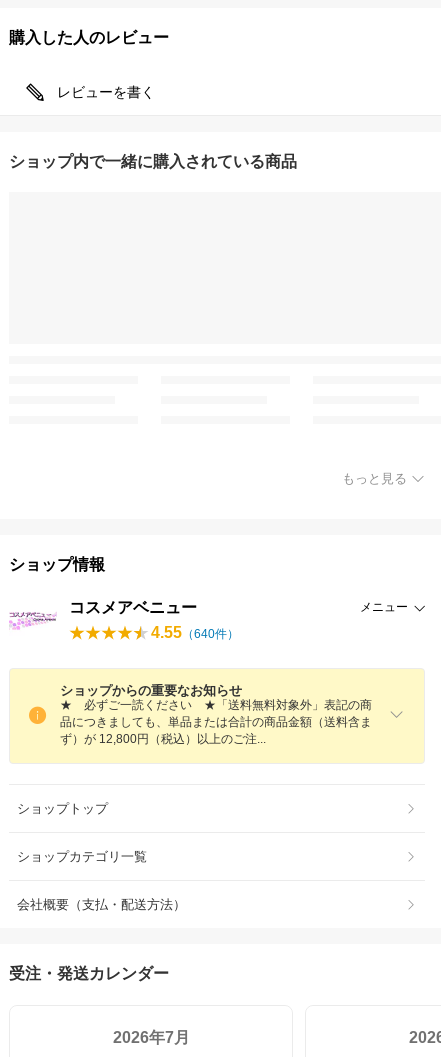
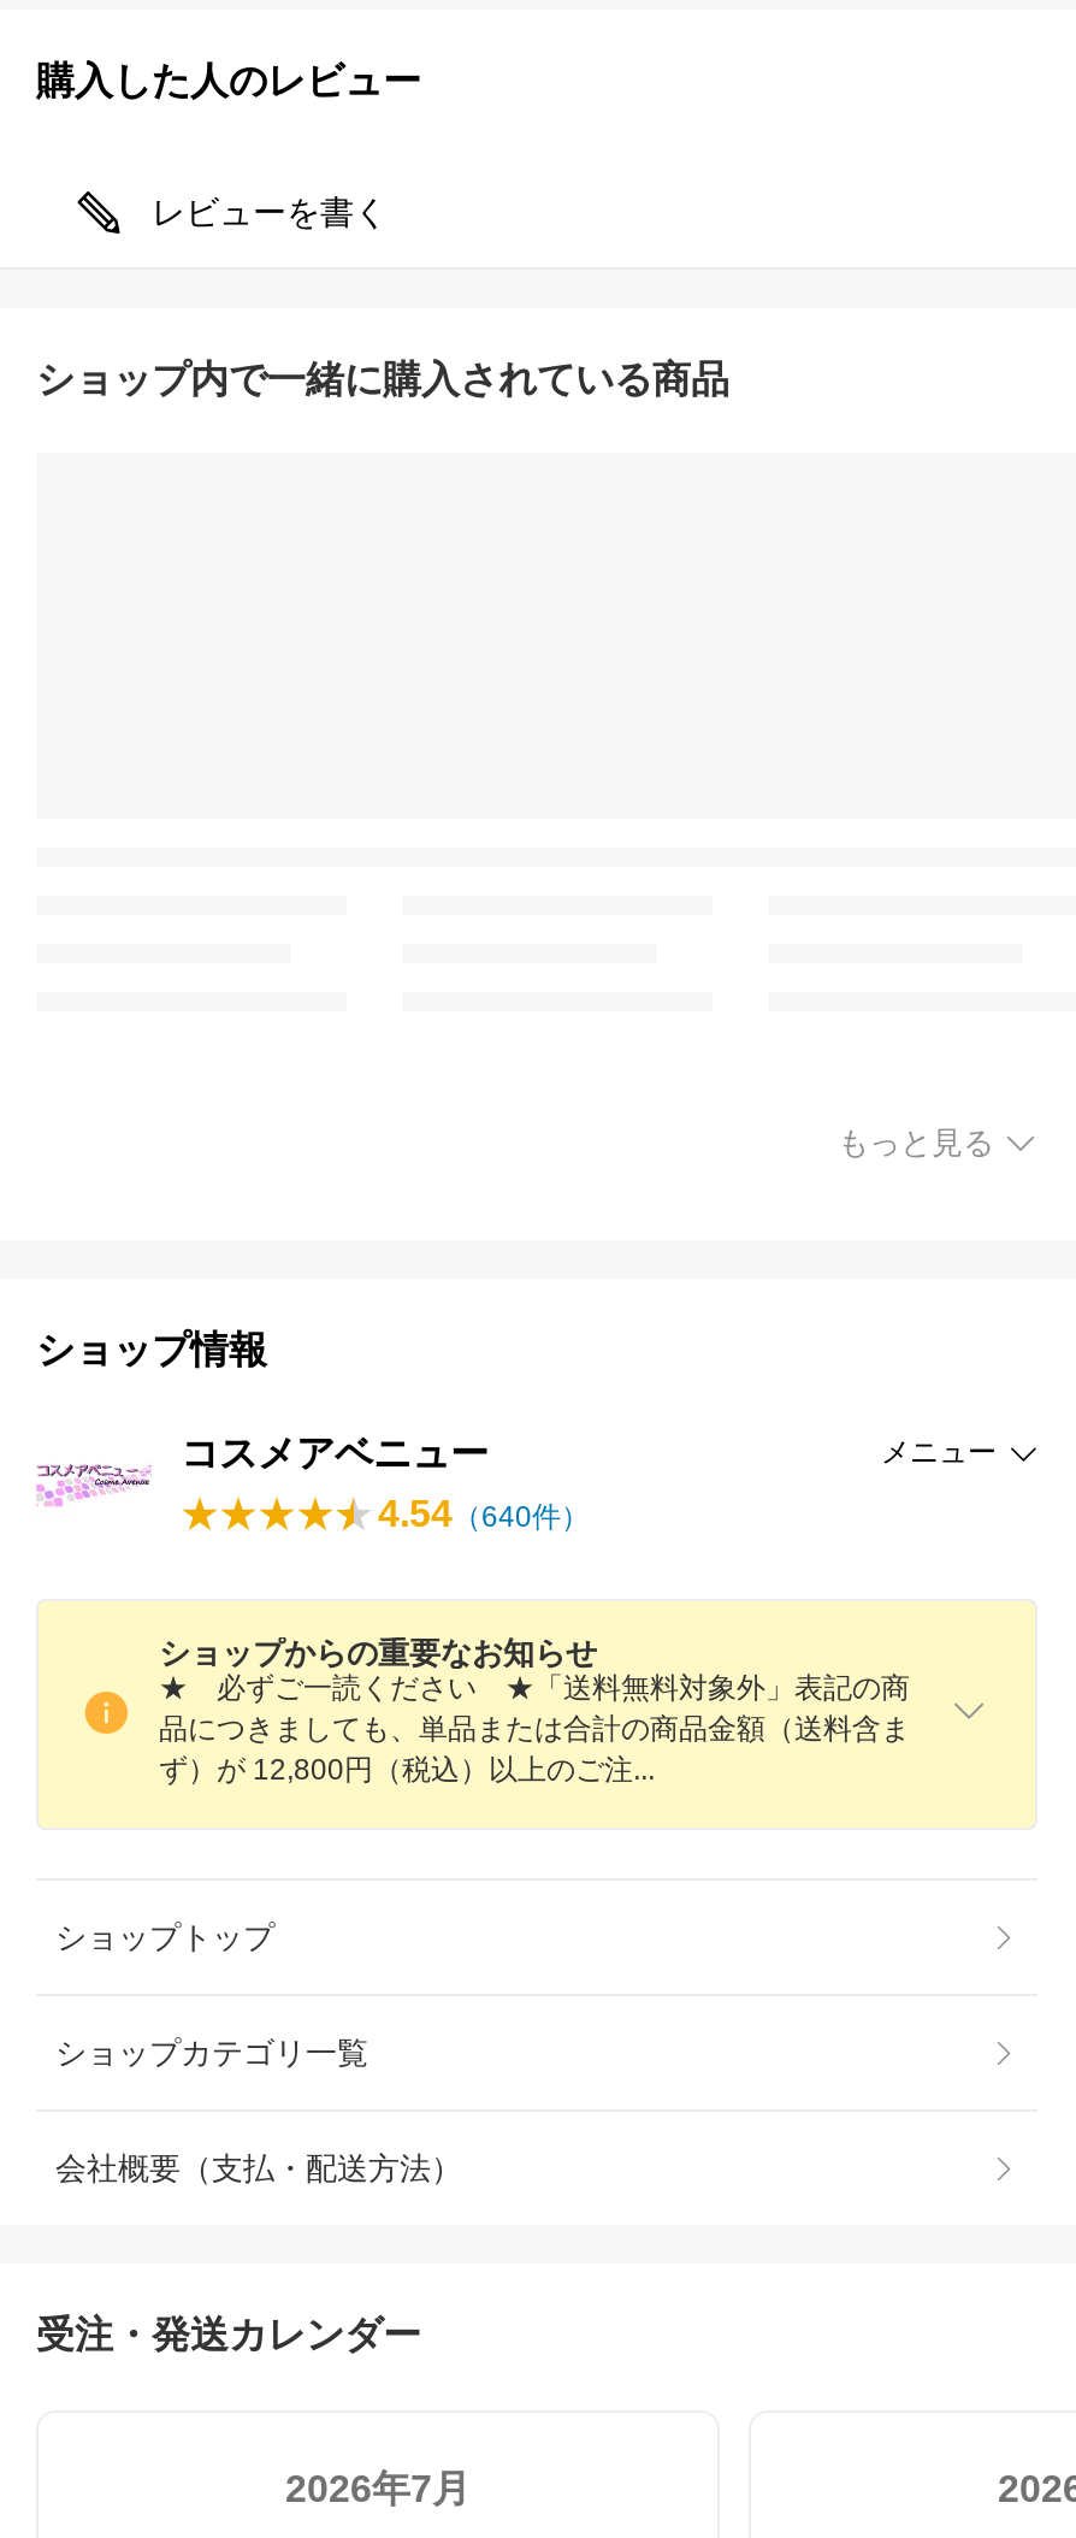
- 4.55（640件）
+ 4.54（640件）
